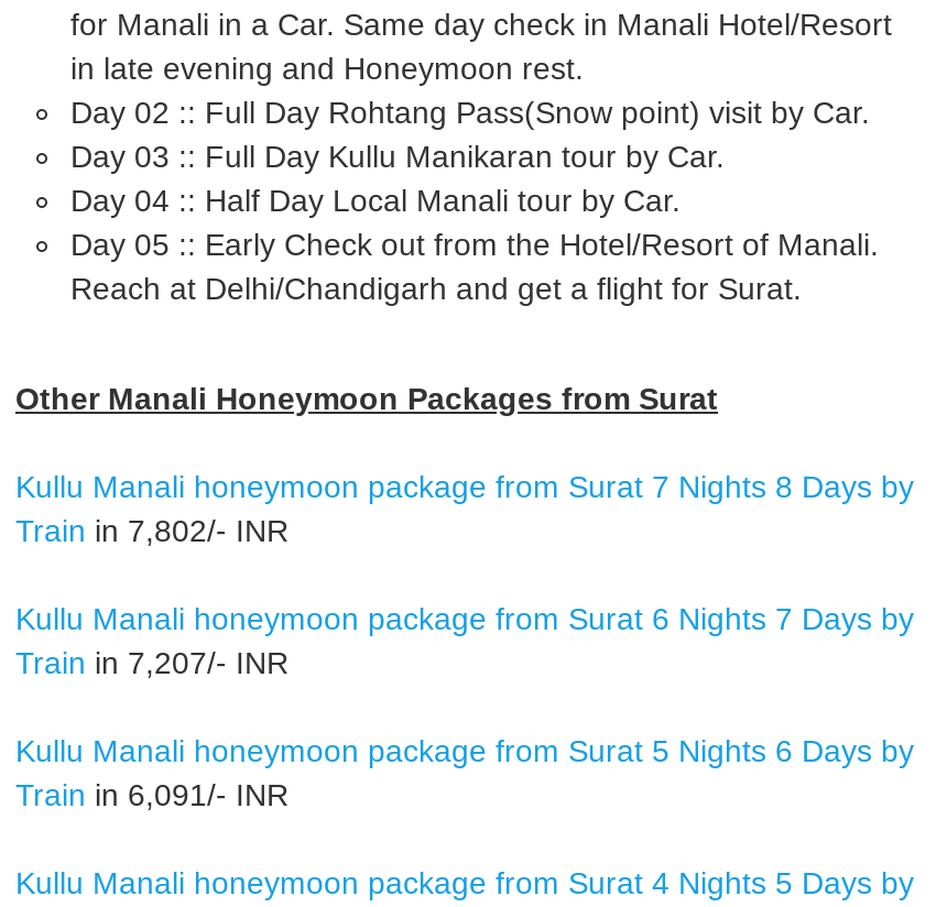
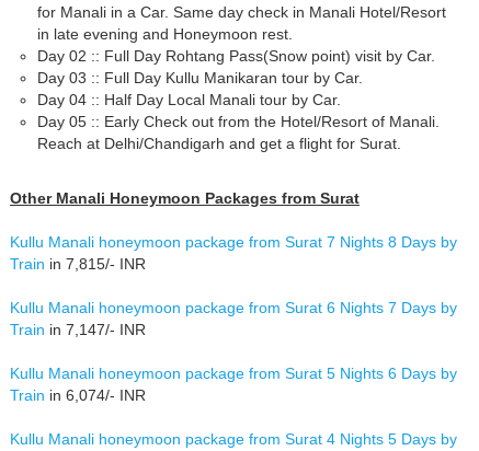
- Train in 7,802/- INR
+ Train in 7,815/- INR

- Train in 7,207/- INR
+ Train in 7,147/- INR

- Train in 6,091/- INR
+ Train in 6,074/- INR
